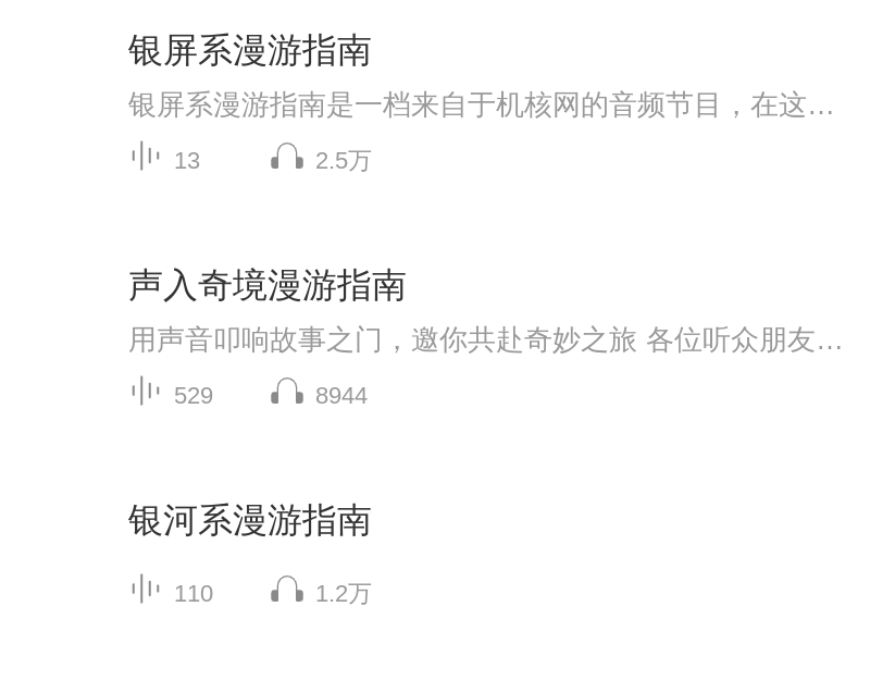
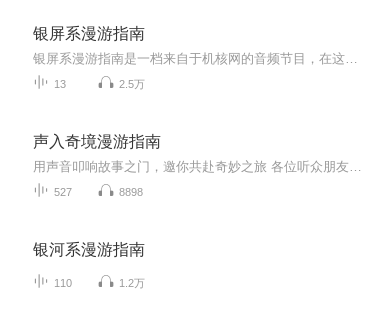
- 529
+ 527

- 8944
+ 8898
